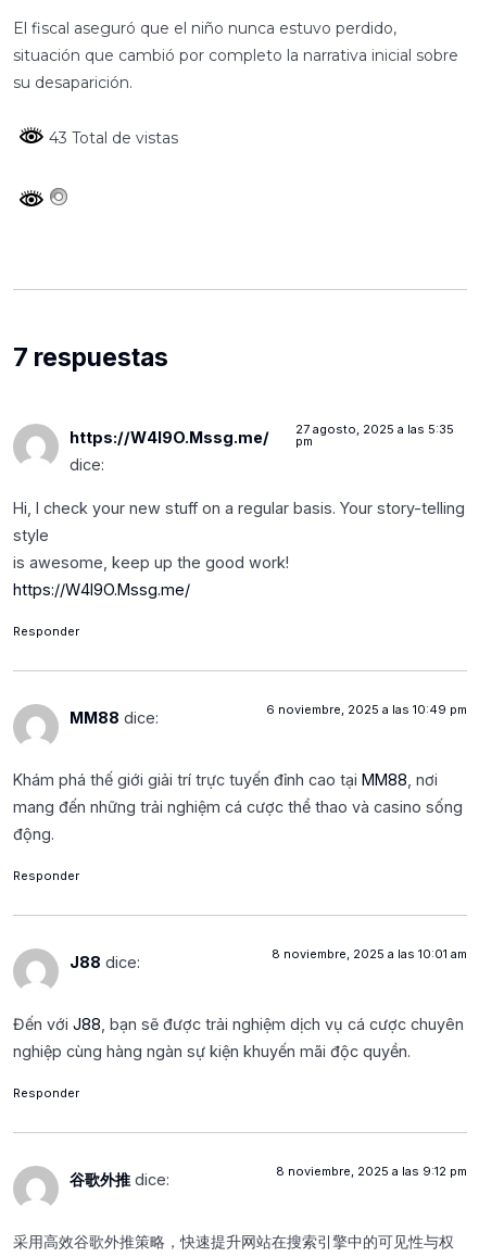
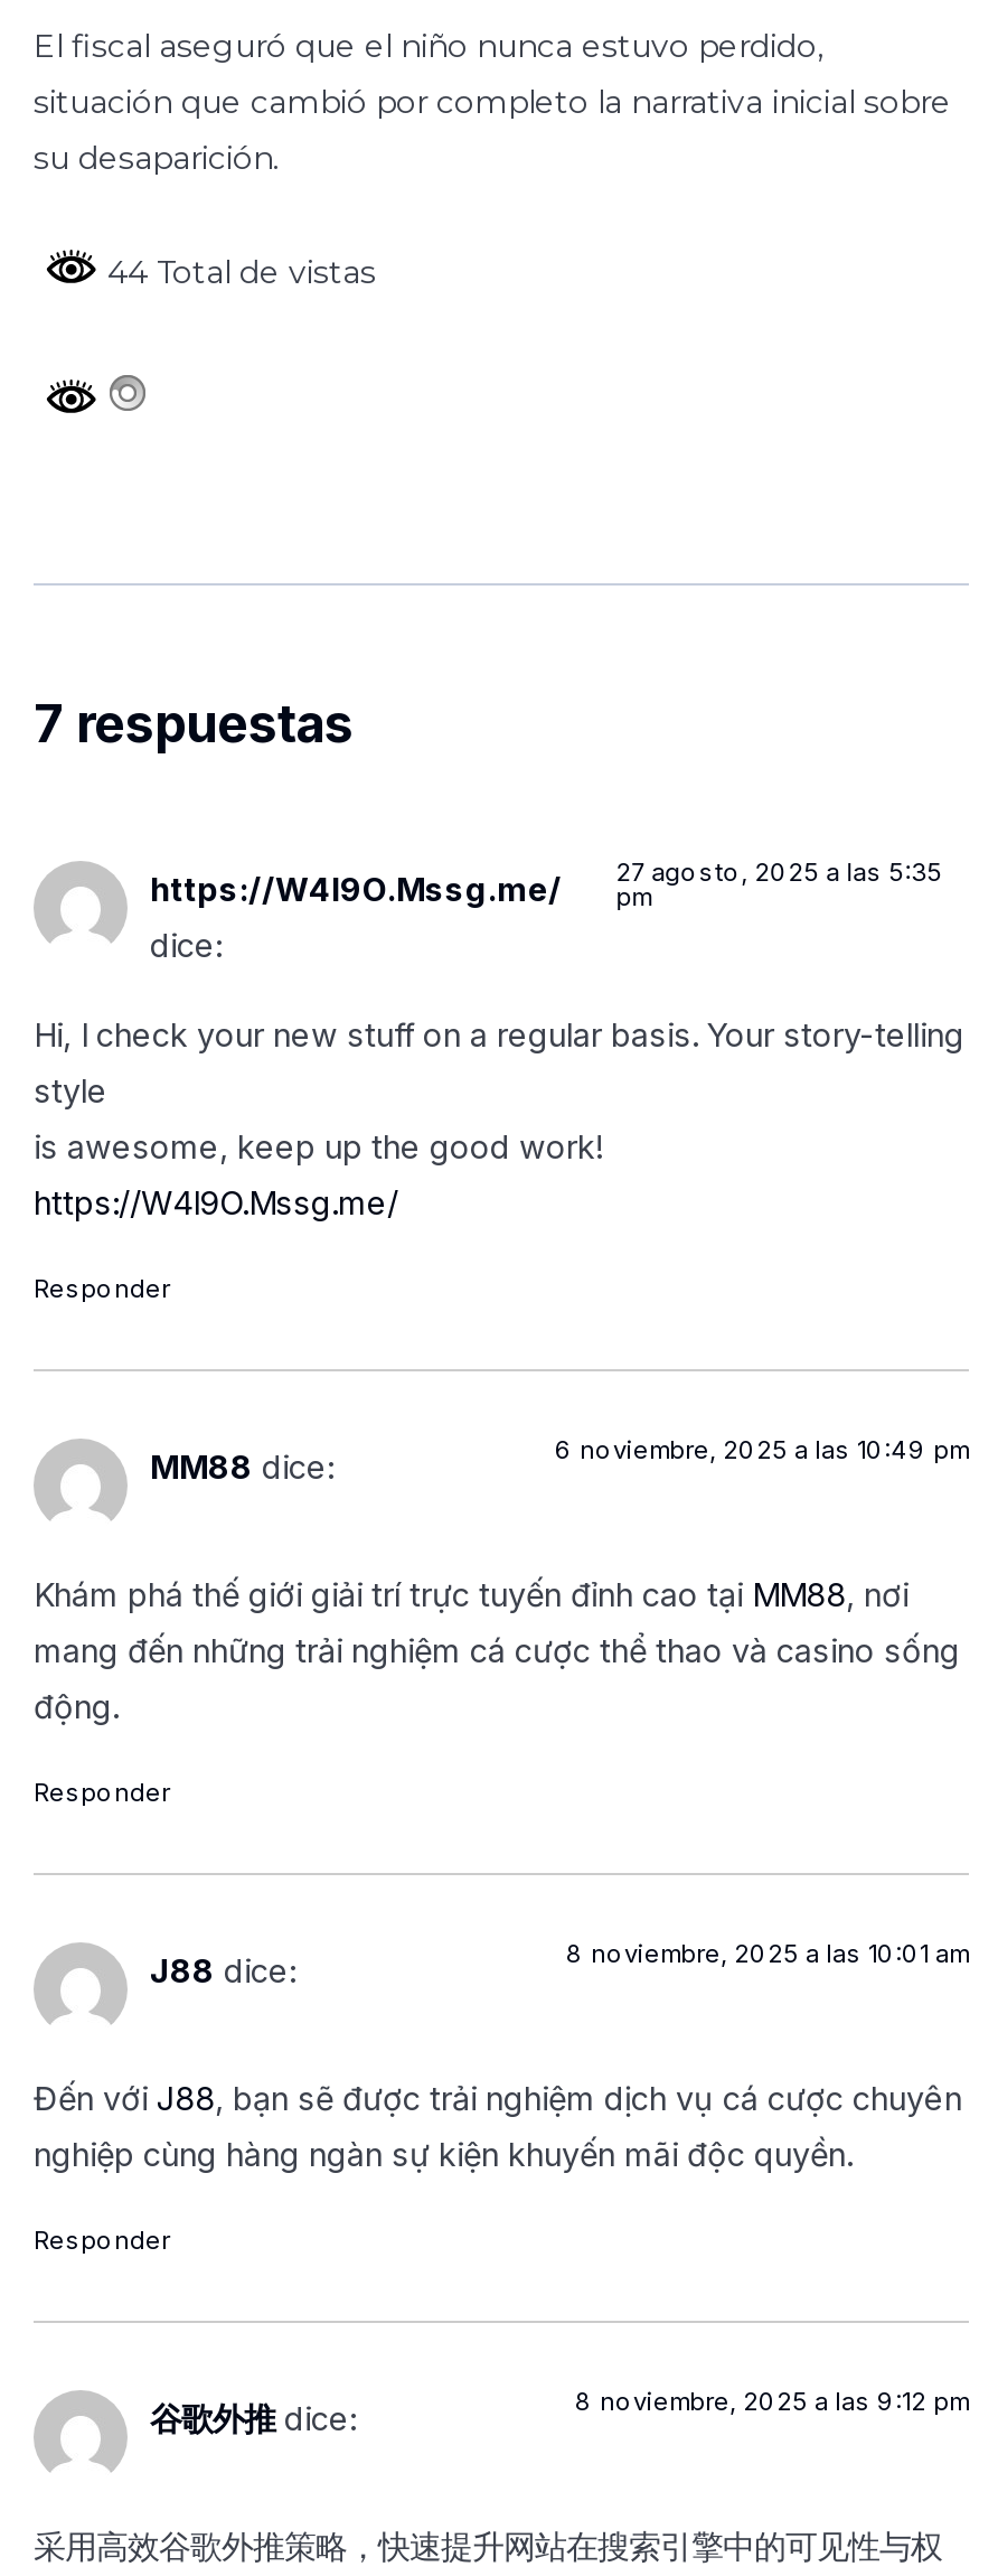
- 43 Total de vistas
+ 44 Total de vistas
